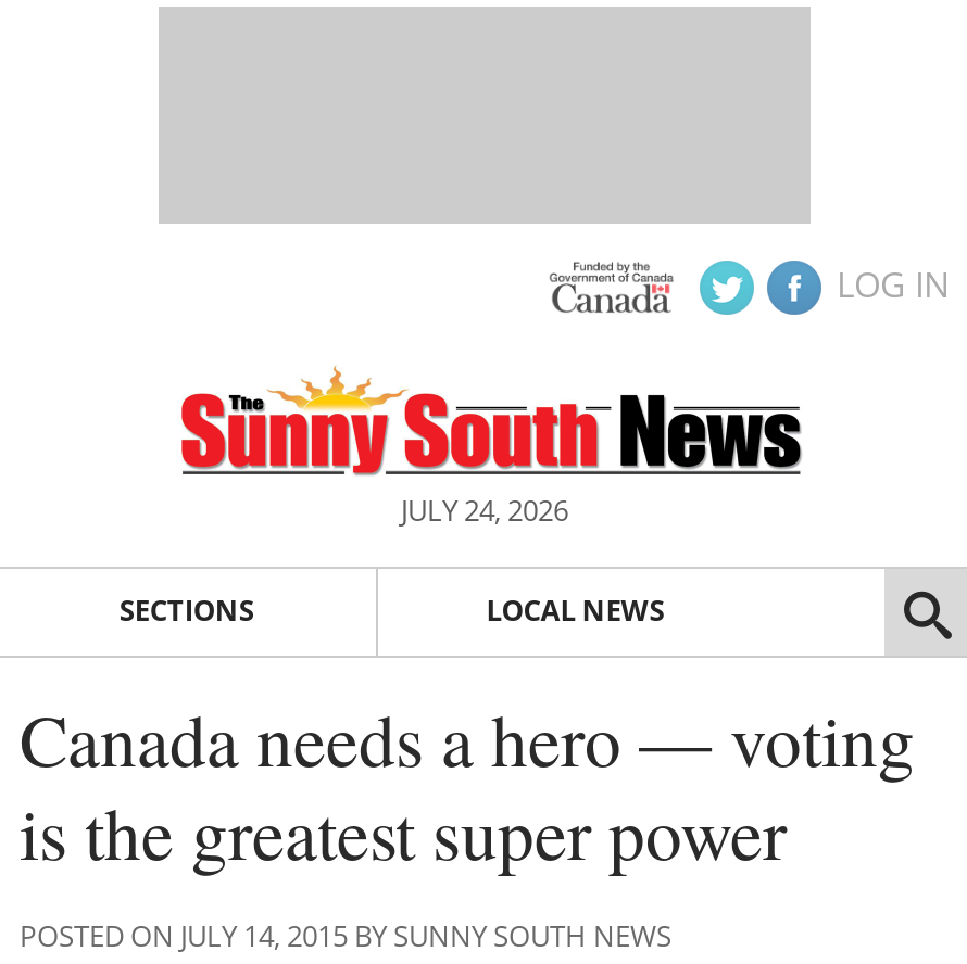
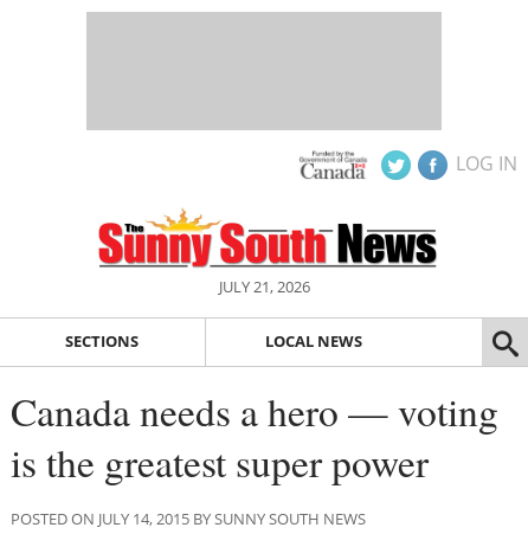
- JULY 24, 2026
+ JULY 21, 2026
